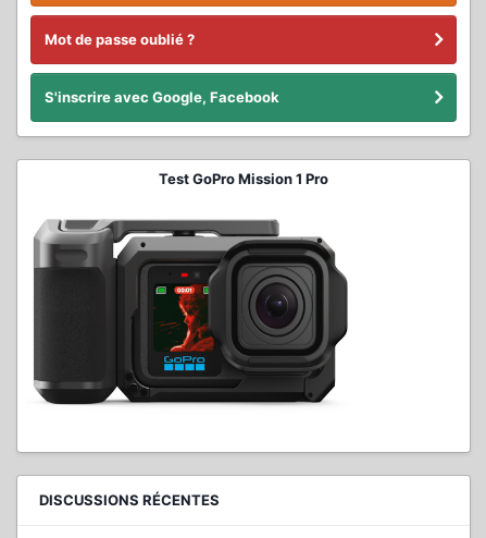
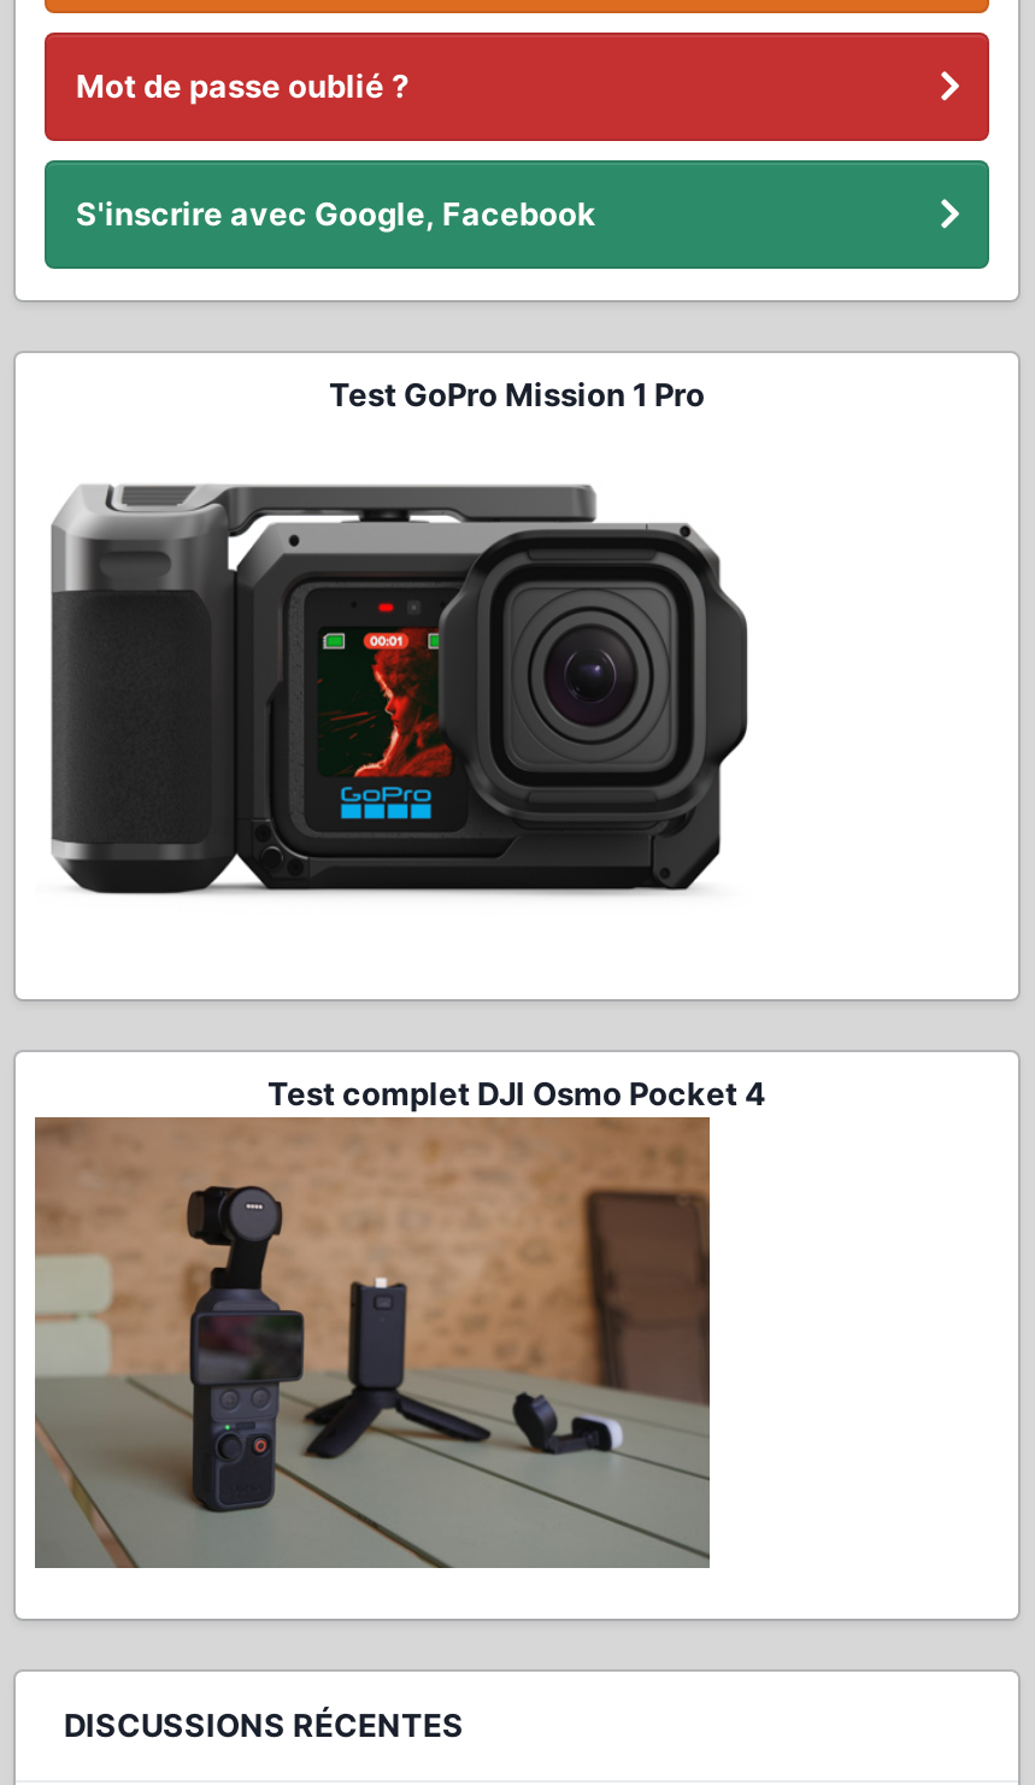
+ [image]
+ Test complet DJI Osmo Pocket 4
